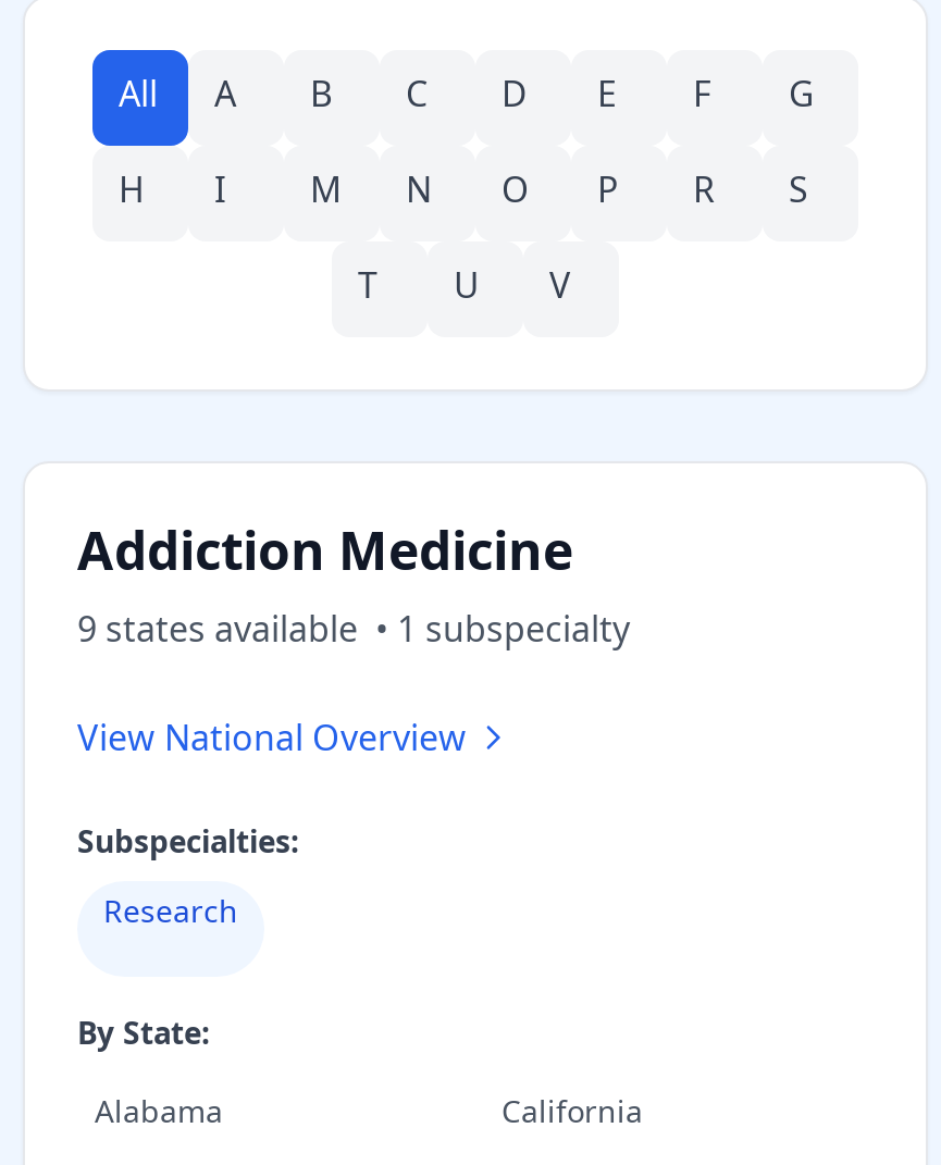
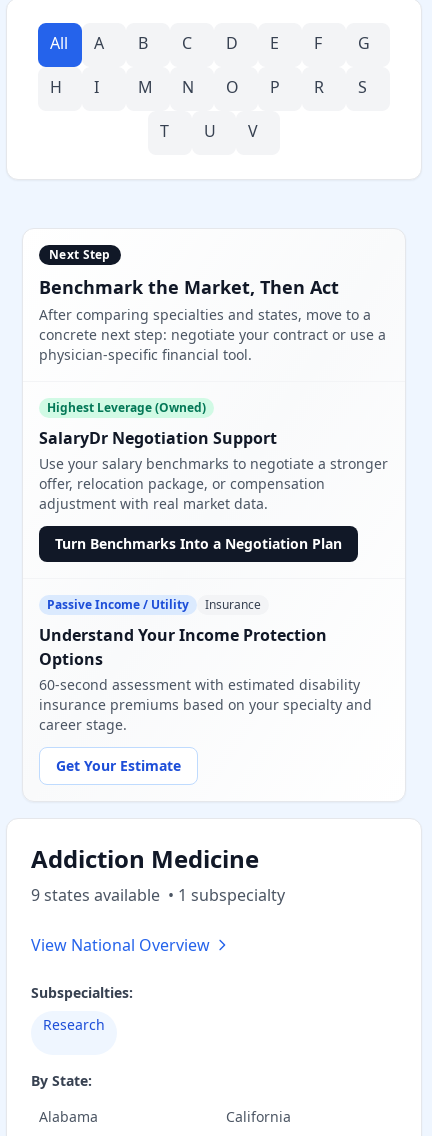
+ Next Step
+ Benchmark the Market, Then Act
+ After comparing specialties and states, move to a
+ concrete next step: negotiate your contract or use a
+ physician-specific financial tool.
+ Highest Leverage (Owned)
+ SalaryDr Negotiation Support
+ Use your salary benchmarks to negotiate a stronger
+ offer, relocation package, or compensation
+ adjustment with real market data.
+ Turn Benchmarks Into a Negotiation Plan
+ Passive Income / Utility
+ Insurance
+ Understand Your Income Protection
+ Options
+ 60-second assessment with estimated disability
+ insurance premiums based on your specialty and
+ career stage.
+ Get Your Estimate
